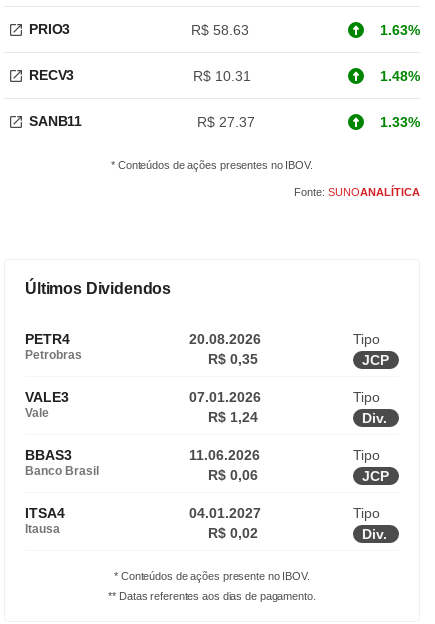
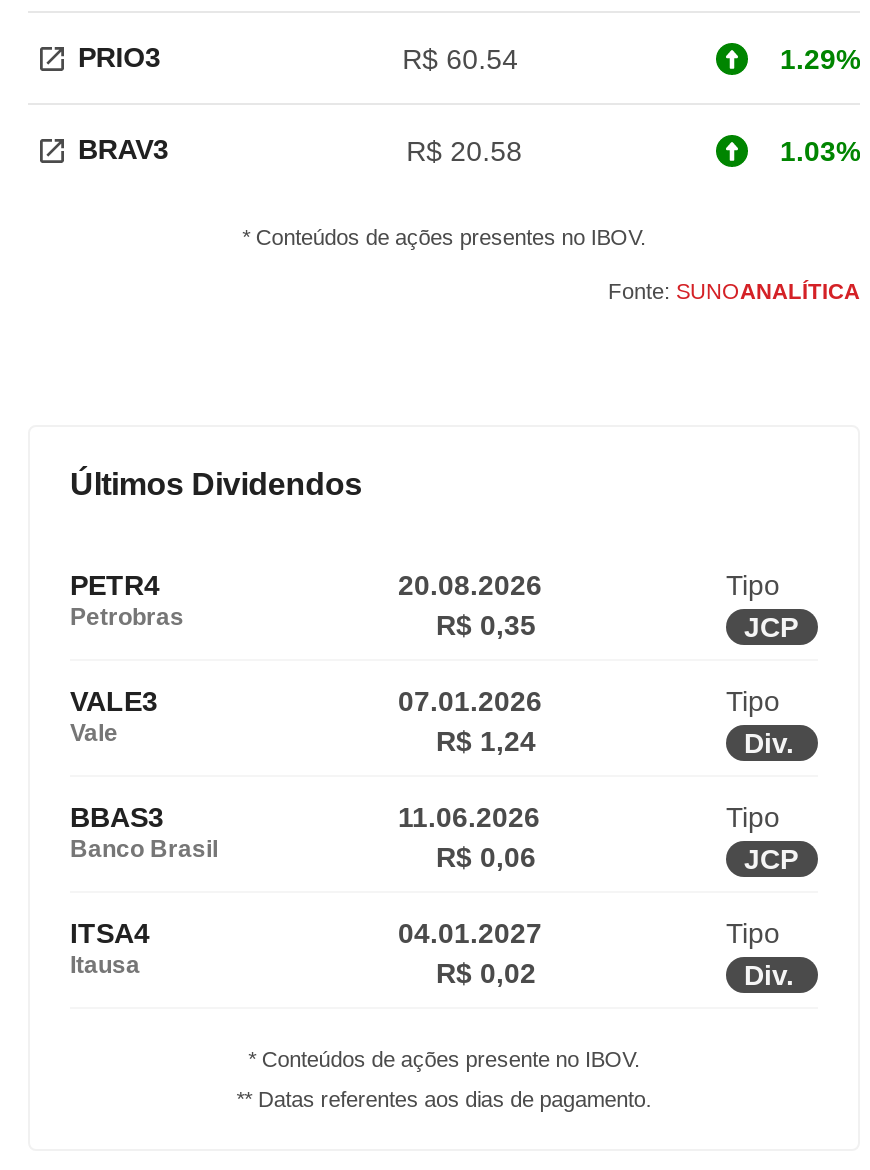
- R$ 58.63
- 1.63%
- RECV3
- R$ 10.31
- 1.48%
- SANB11
- R$ 27.37
- 1.33%
+ R$ 60.54
+ 1.29%
+ BRAV3
+ R$ 20.58
+ 1.03%
